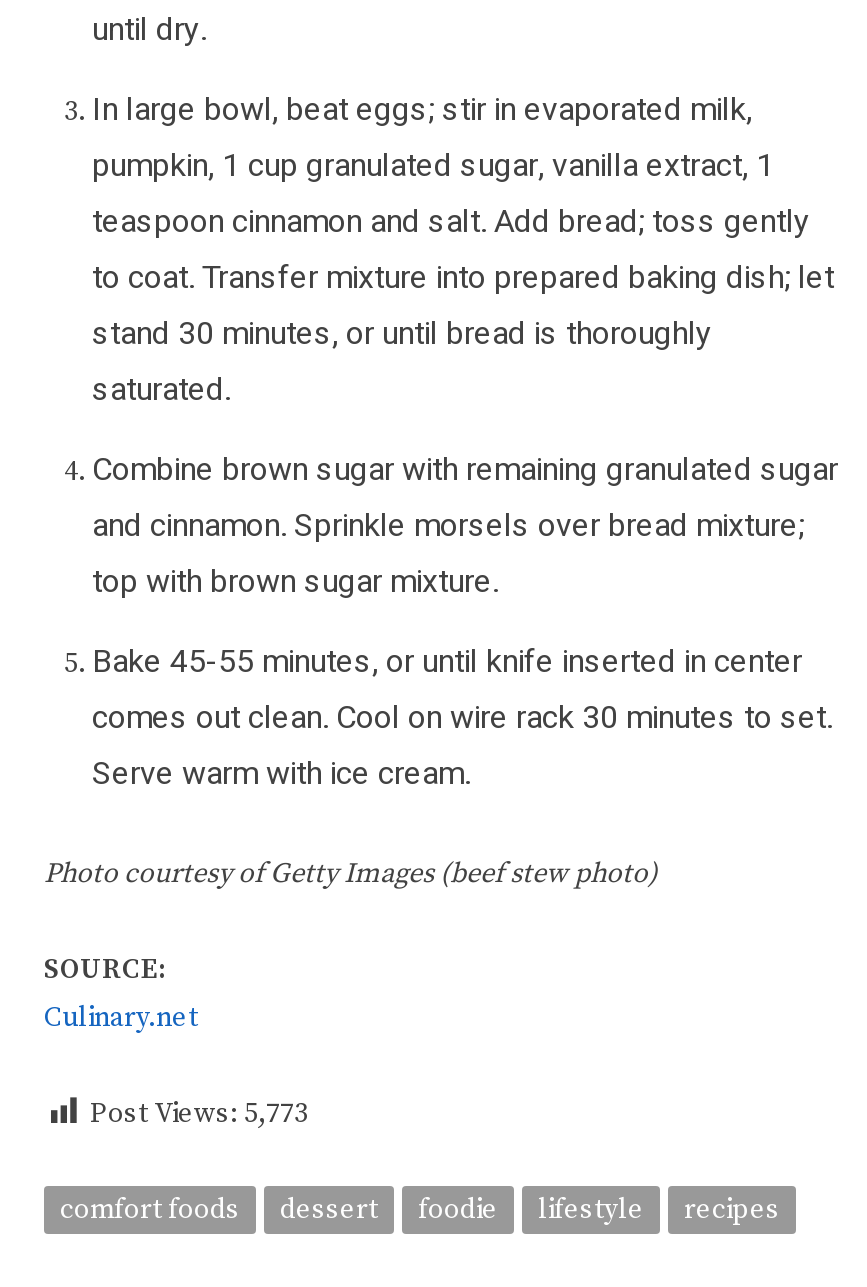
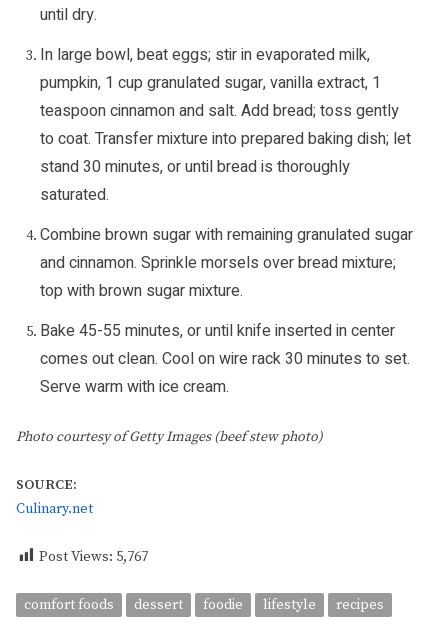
- Post Views: 5,773
+ Post Views: 5,767
